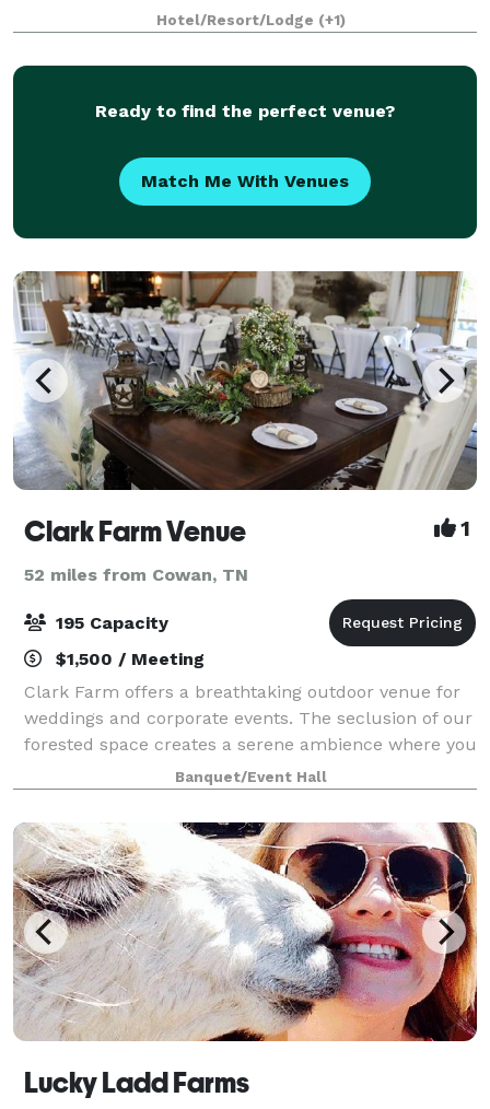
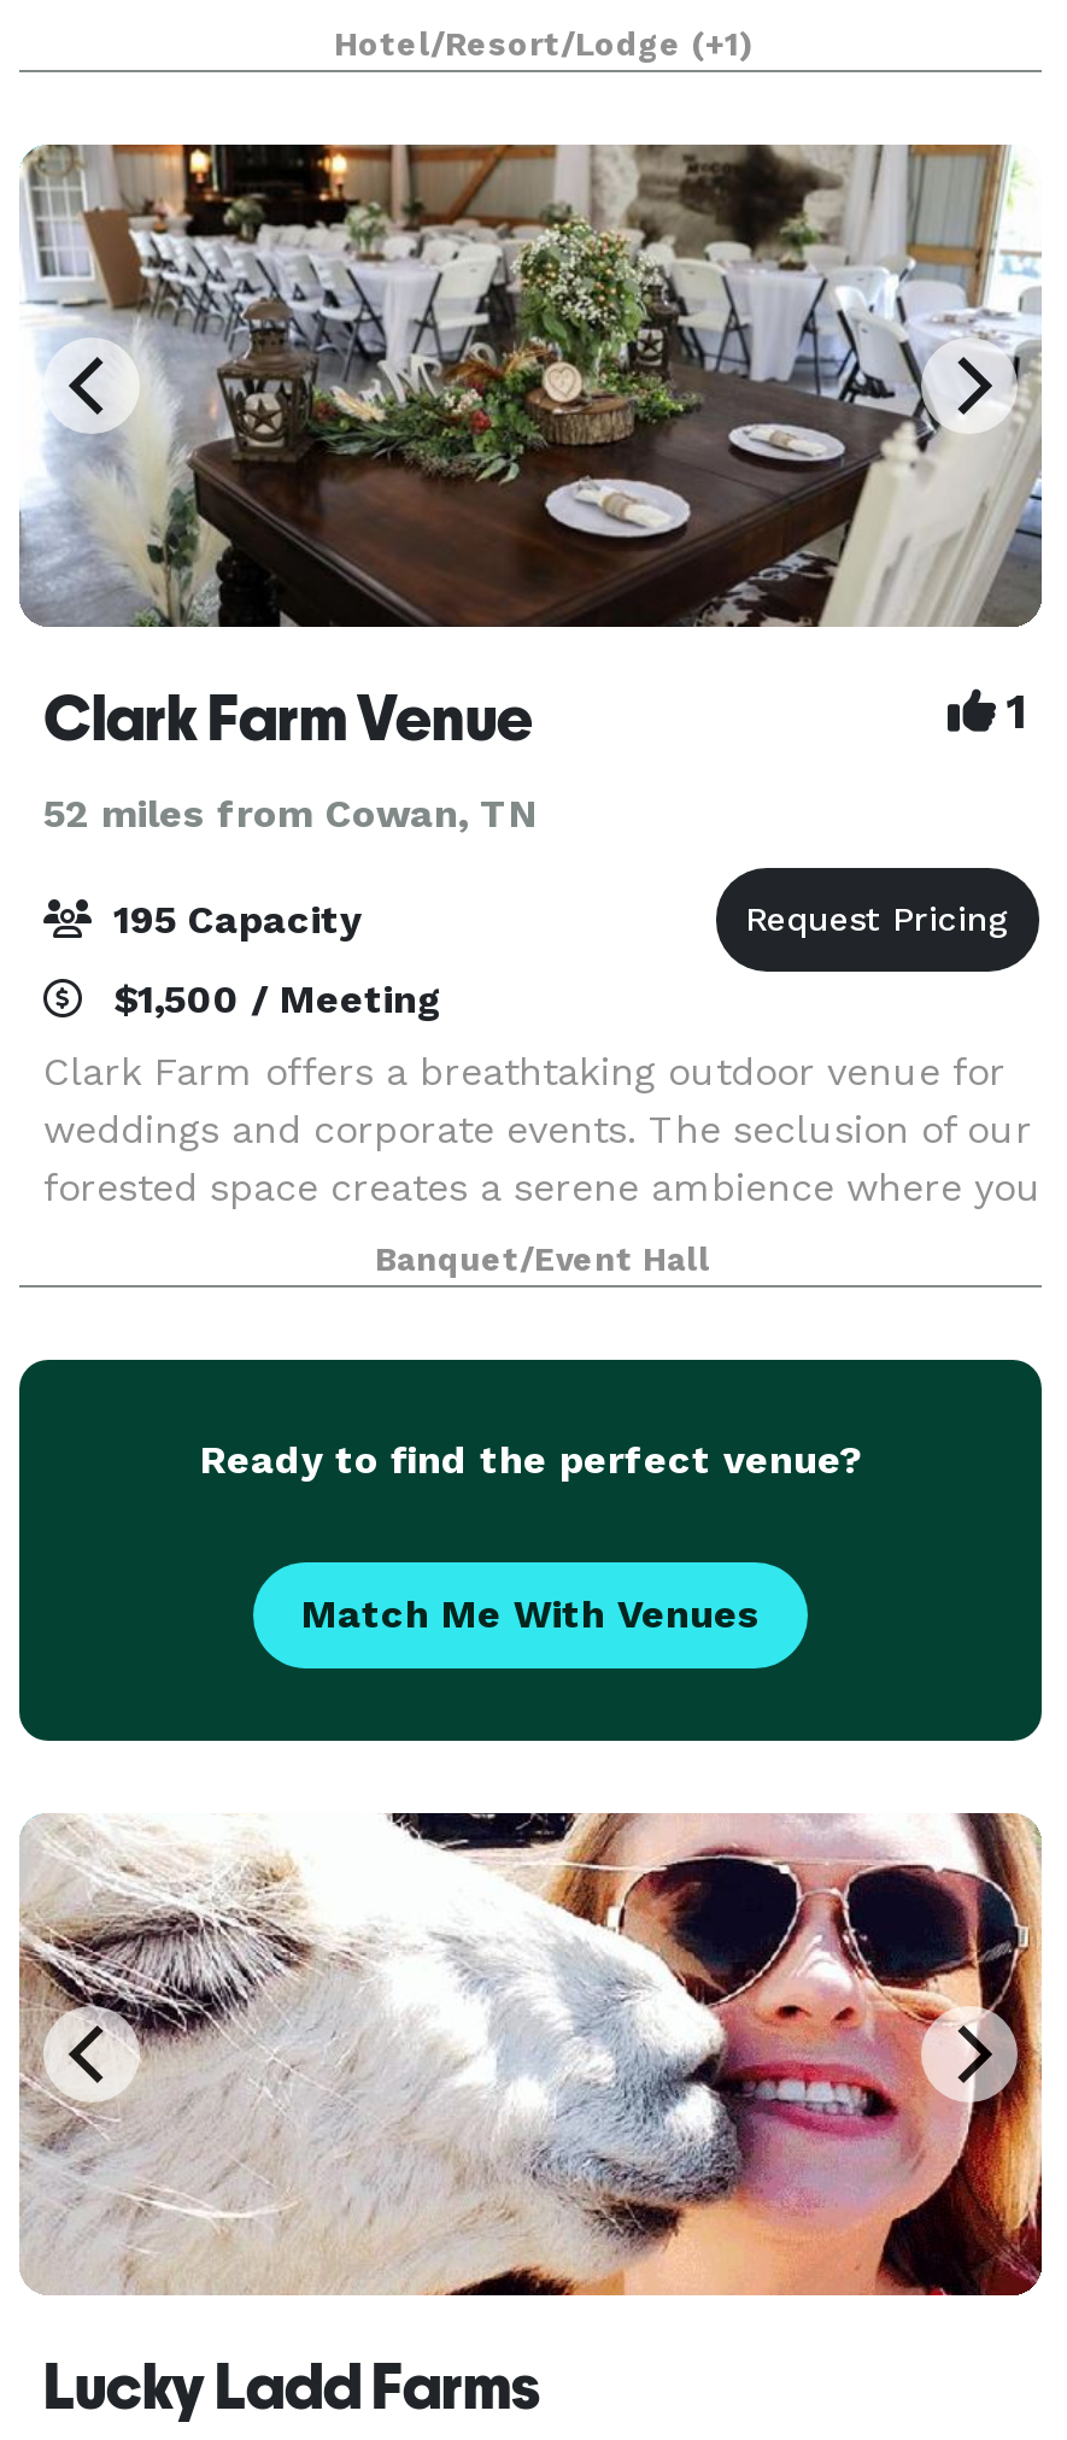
moved down: [image] | Ready to find the perfect venue? | Match Me With Venues

moved up: [image] | Clark Farm Venue | 1 | ... | weddings and corporate events. The seclusion of our | forested space creates a serene ambience where you
